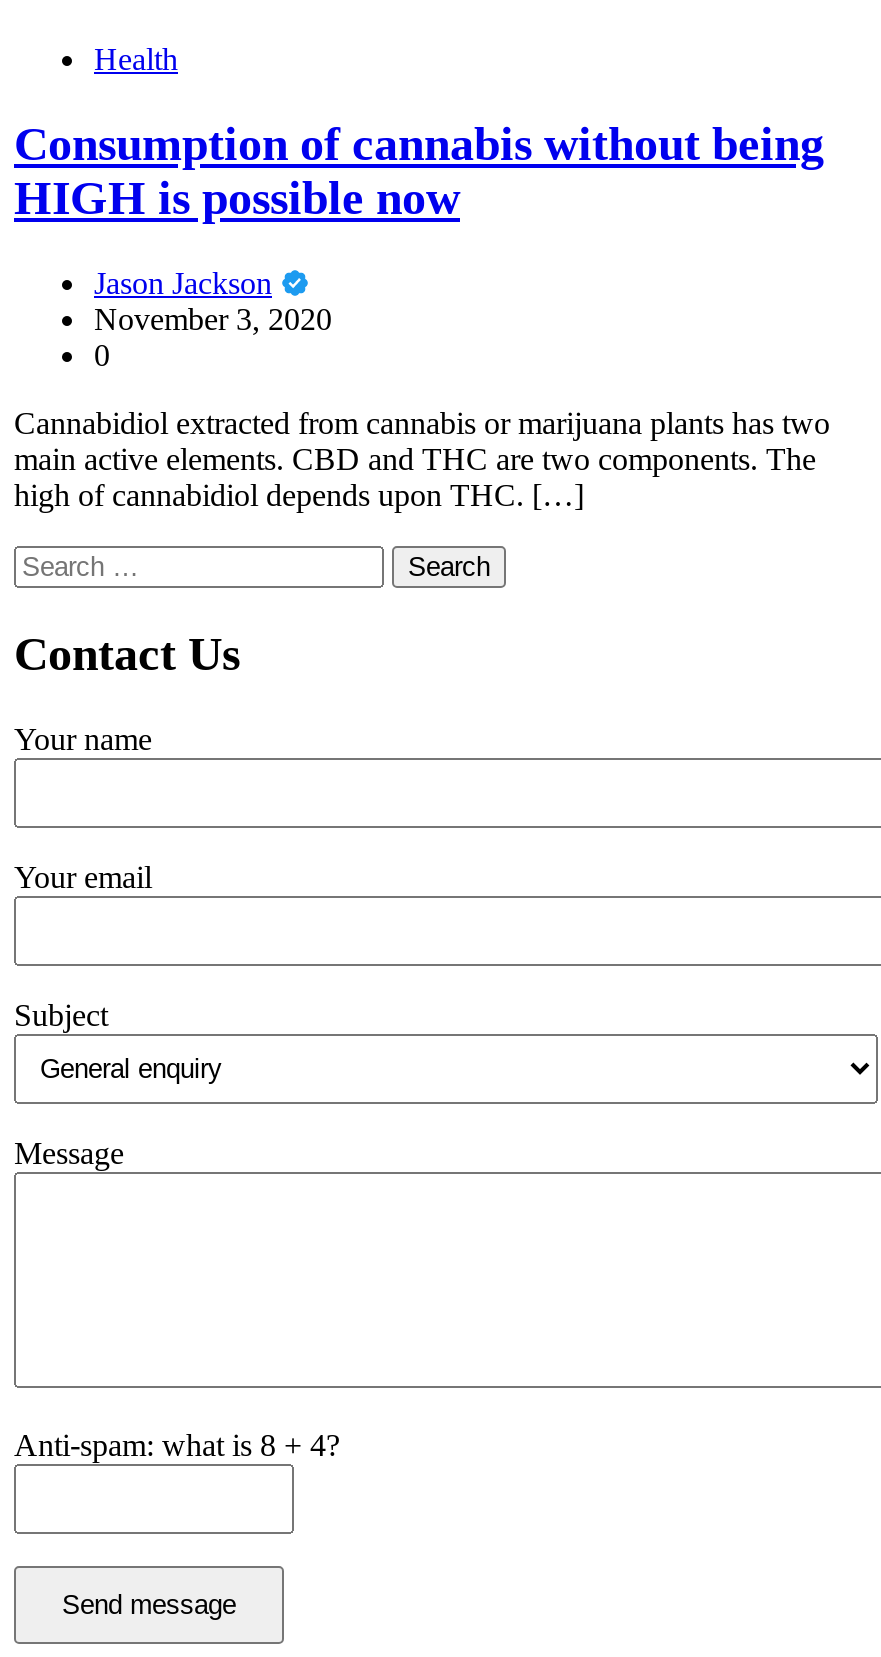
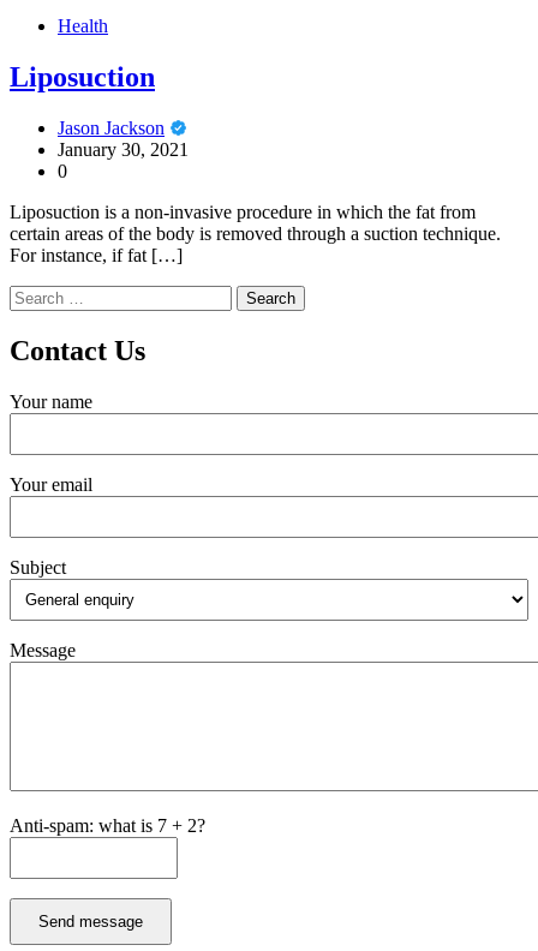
- Consumption of cannabis without being
- HIGH is possible now
+ Liposuction

- November 3, 2020
+ January 30, 2021

- Cannabidiol extracted from cannabis or marijuana plants has two
- main active elements. CBD and THC are two components. The
- high of cannabidiol depends upon THC. […]
+ Liposuction is a non-invasive procedure in which the fat from
+ certain areas of the body is removed through a suction technique.
+ For instance, if fat […]

- Anti-spam: what is 8 + 4?
+ Anti-spam: what is 7 + 2?
